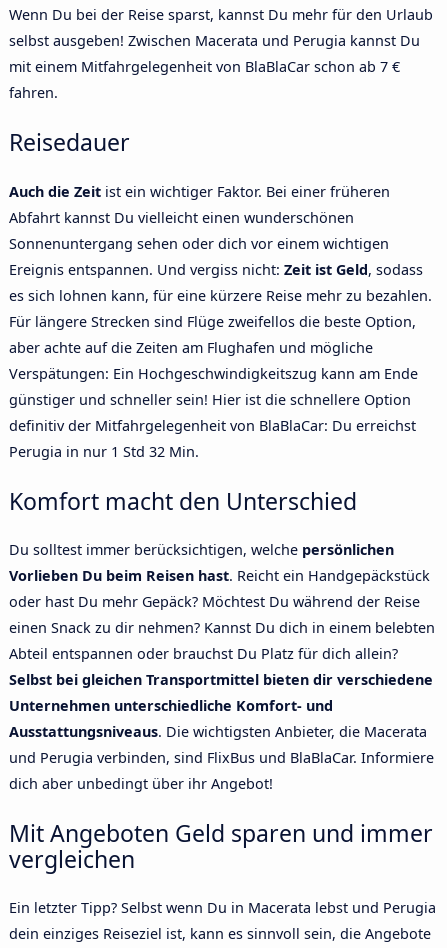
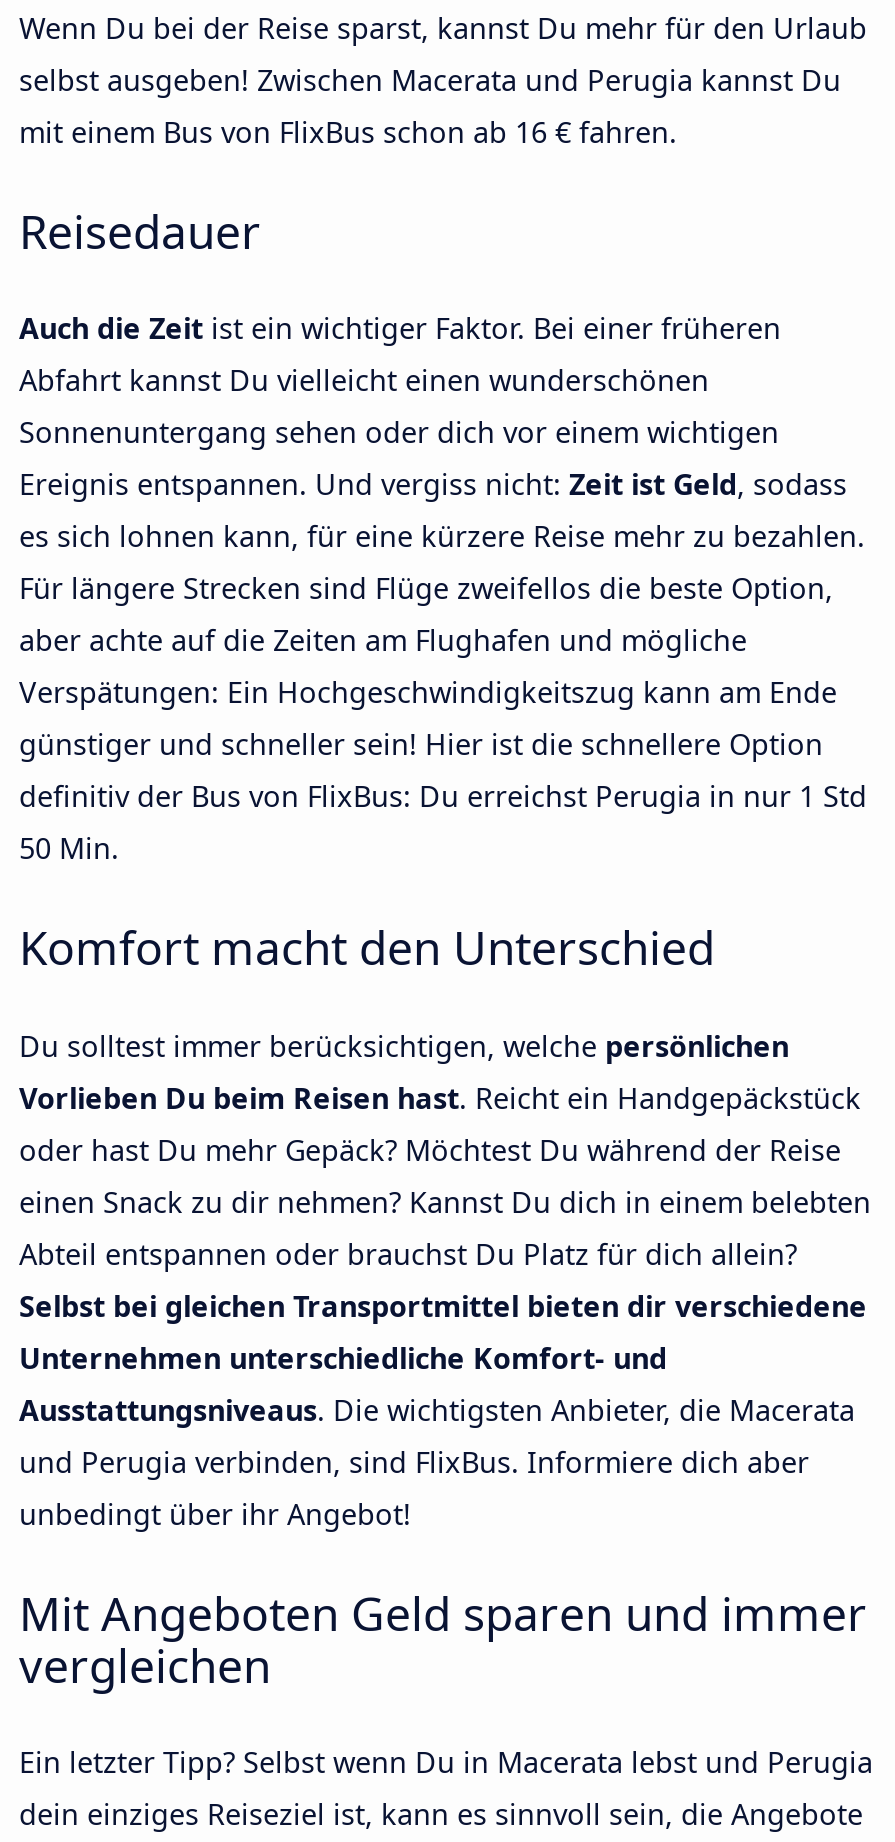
- mit einem Mitfahrgelegenheit von BlaBlaCar schon ab 7 €
- fahren.
+ mit einem Bus von FlixBus schon ab 16 € fahren.

- definitiv der Mitfahrgelegenheit von BlaBlaCar: Du erreichst
- Perugia in nur 1 Std 32 Min.
+ definitiv der Bus von FlixBus: Du erreichst Perugia in nur 1 Std
+ 50 Min.

- und Perugia verbinden, sind FlixBus und BlaBlaCar. Informiere
- dich aber unbedingt über ihr Angebot!
+ und Perugia verbinden, sind FlixBus. Informiere dich aber
+ unbedingt über ihr Angebot!
